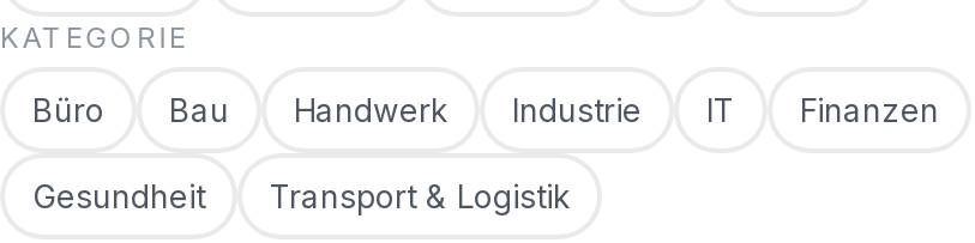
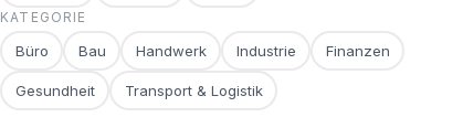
- IT
